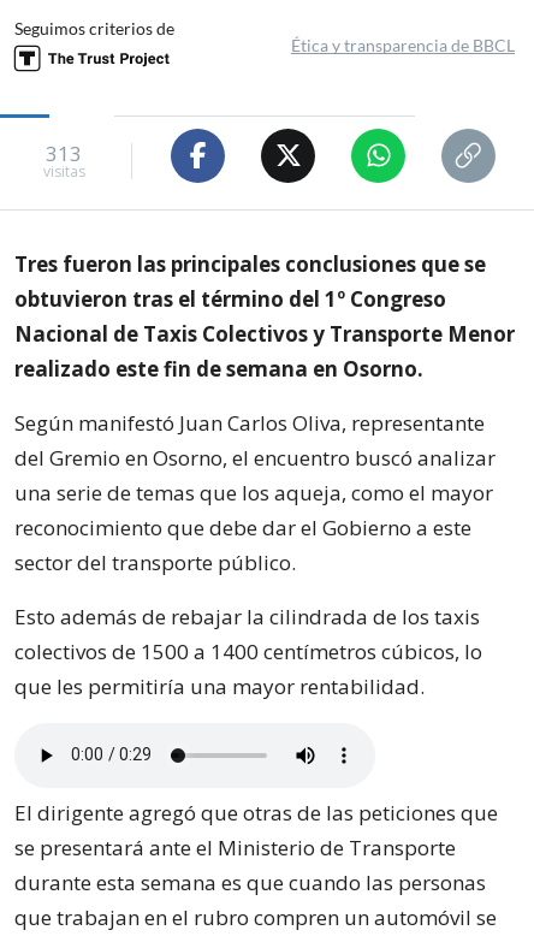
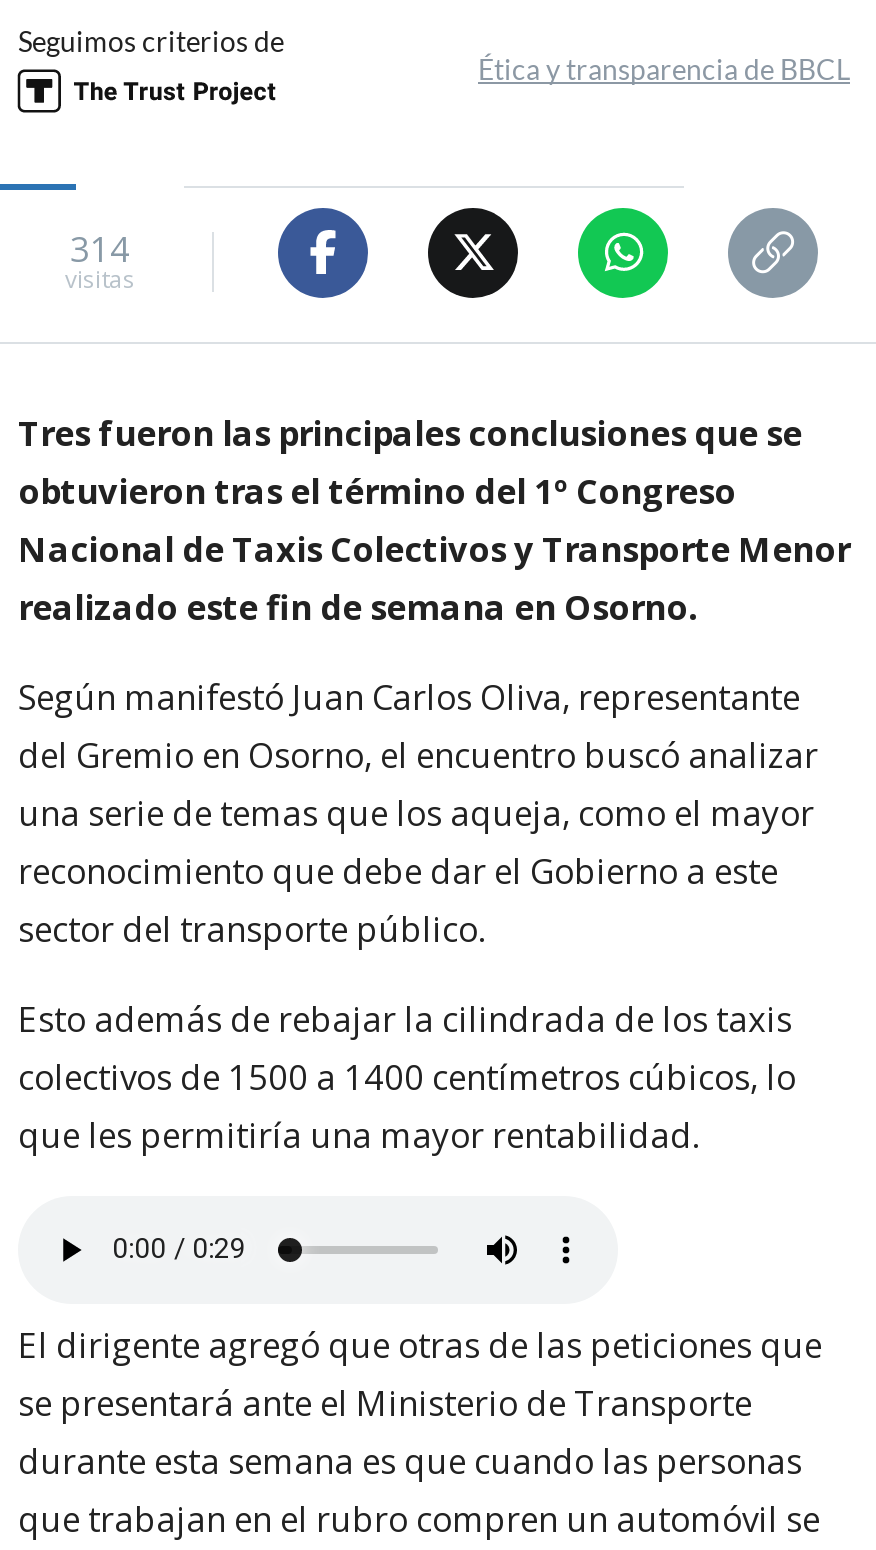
- 313
+ 314
